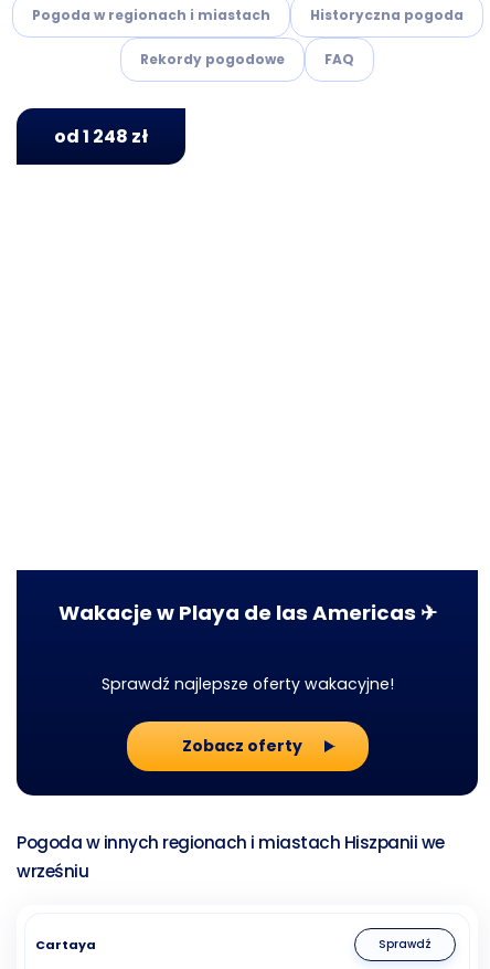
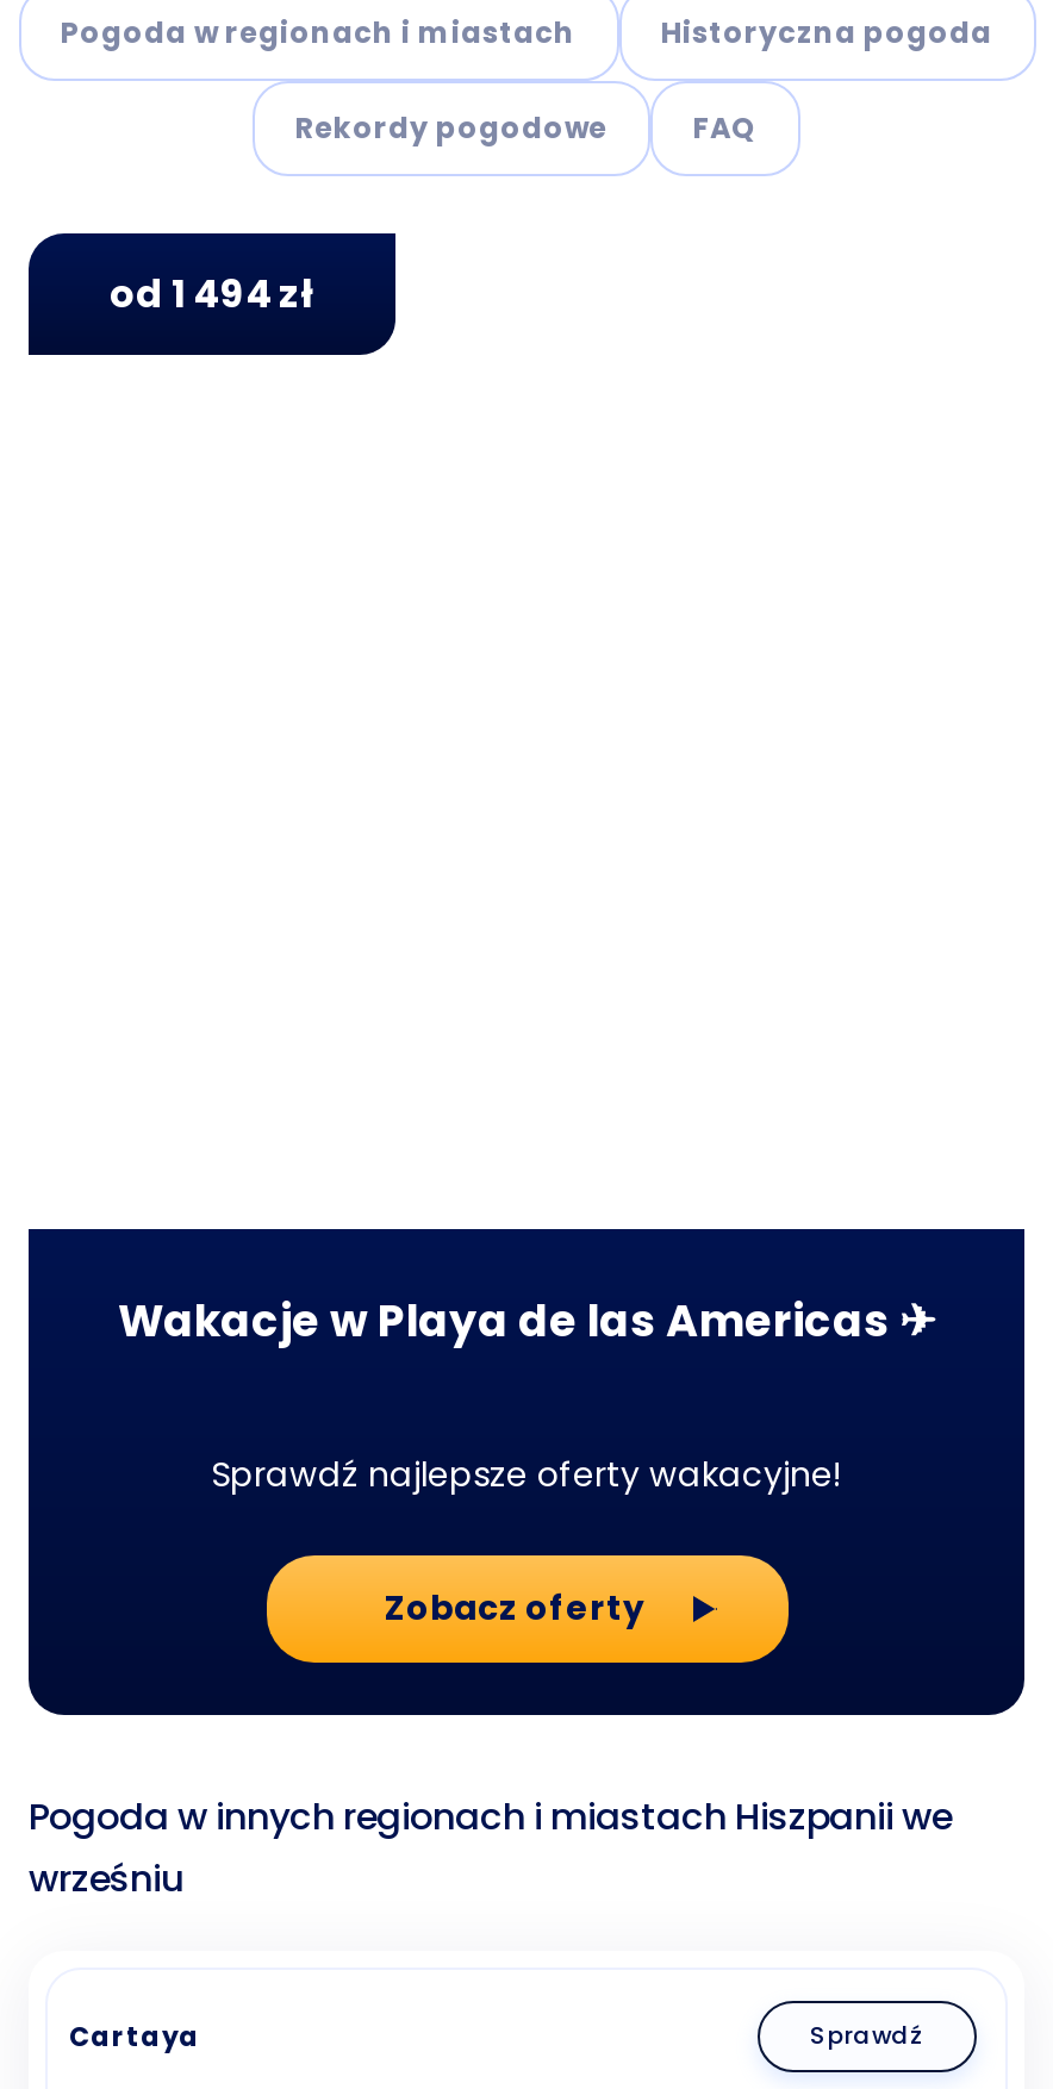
- od 1 248 zł
+ od 1 494 zł
